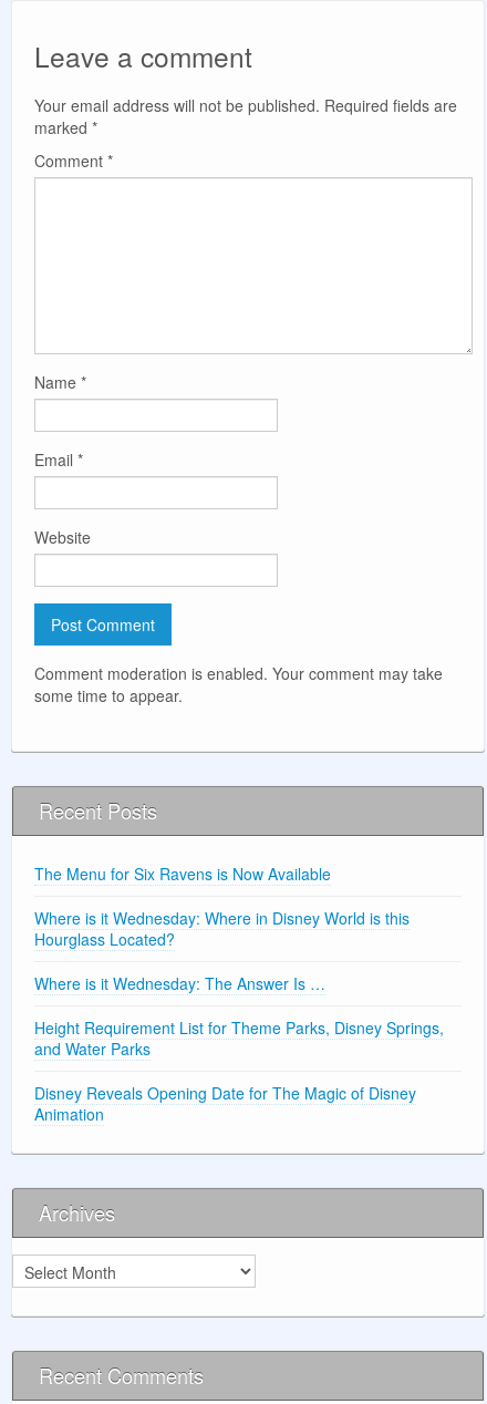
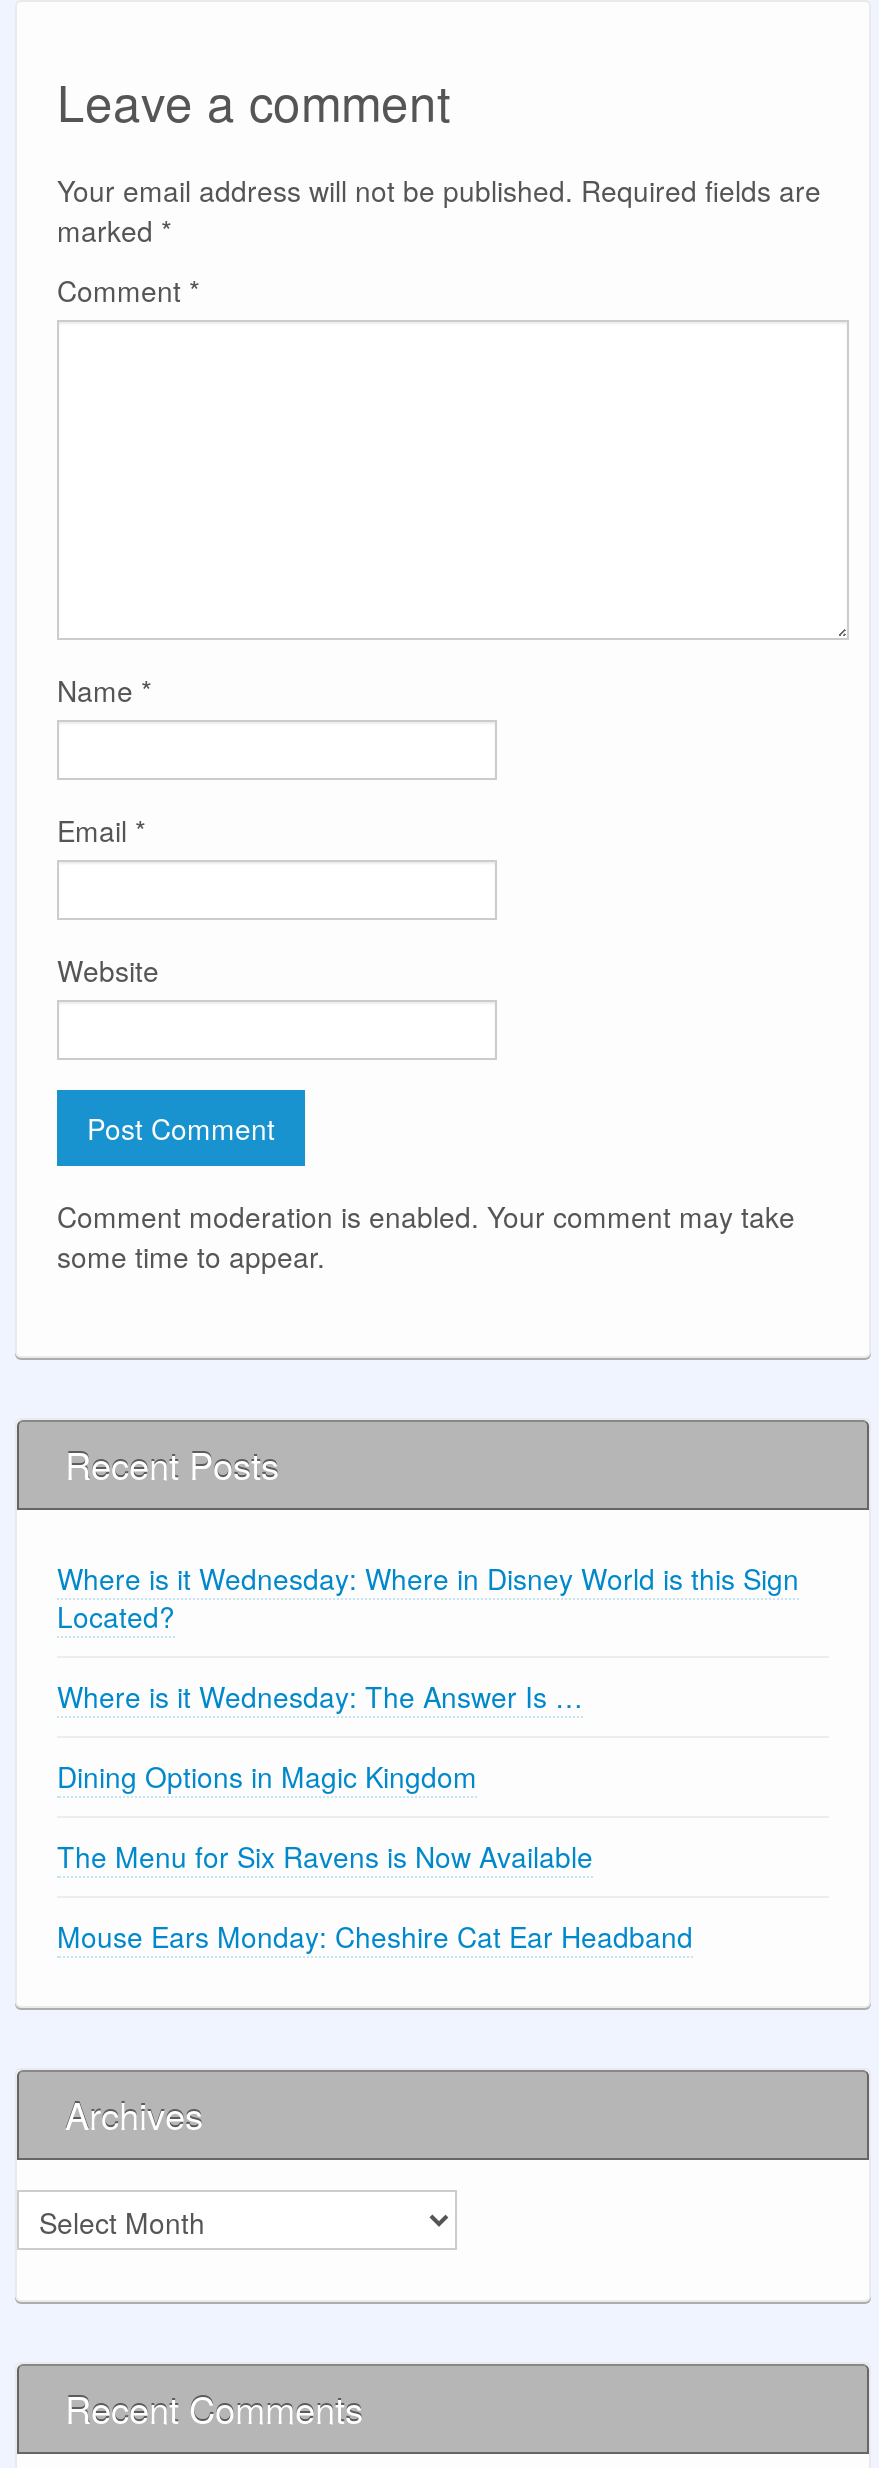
+ Where is it Wednesday: Where in Disney World is this Sign
+ Located?
+ Dining Options in Magic Kingdom

moved down: The Menu for Six Ravens is Now Available

- Where is it Wednesday: Where in Disney World is this
- Hourglass Located?
- Height Requirement List for Theme Parks, Disney Springs,
- and Water Parks
- Disney Reveals Opening Date for The Magic of Disney
- Animation
+ Mouse Ears Monday: Cheshire Cat Ear Headband

moved up: Where is it Wednesday: The Answer Is …
